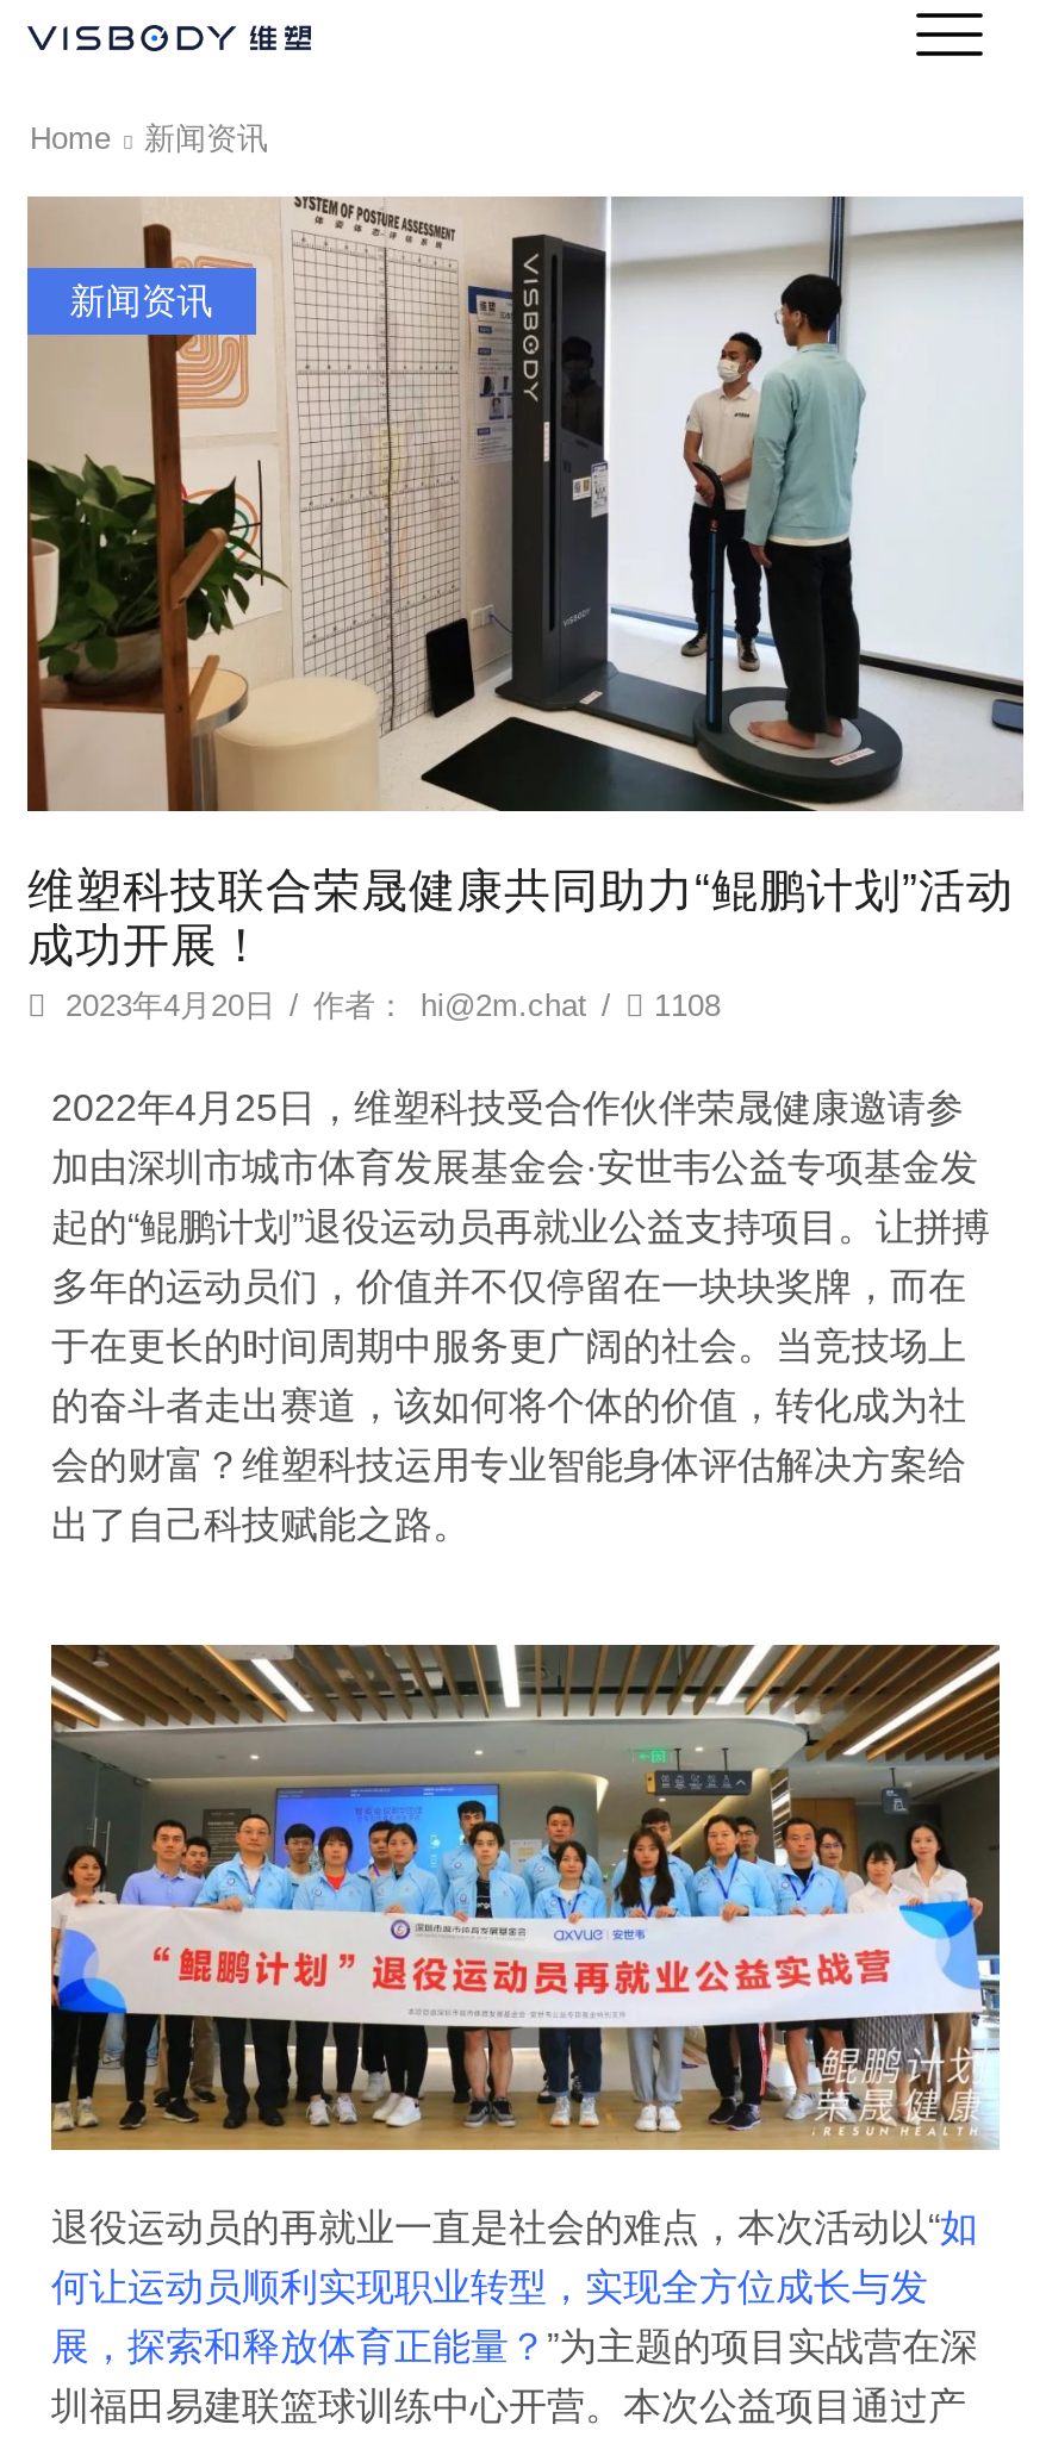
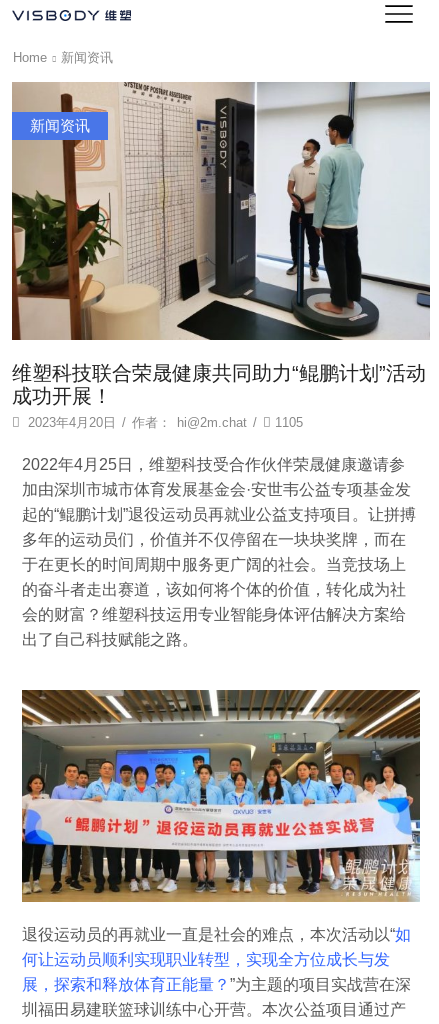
- 2023年4月20日 / 作者： hi@2m.chat / 1108
+ 2023年4月20日 / 作者： hi@2m.chat / 1105
